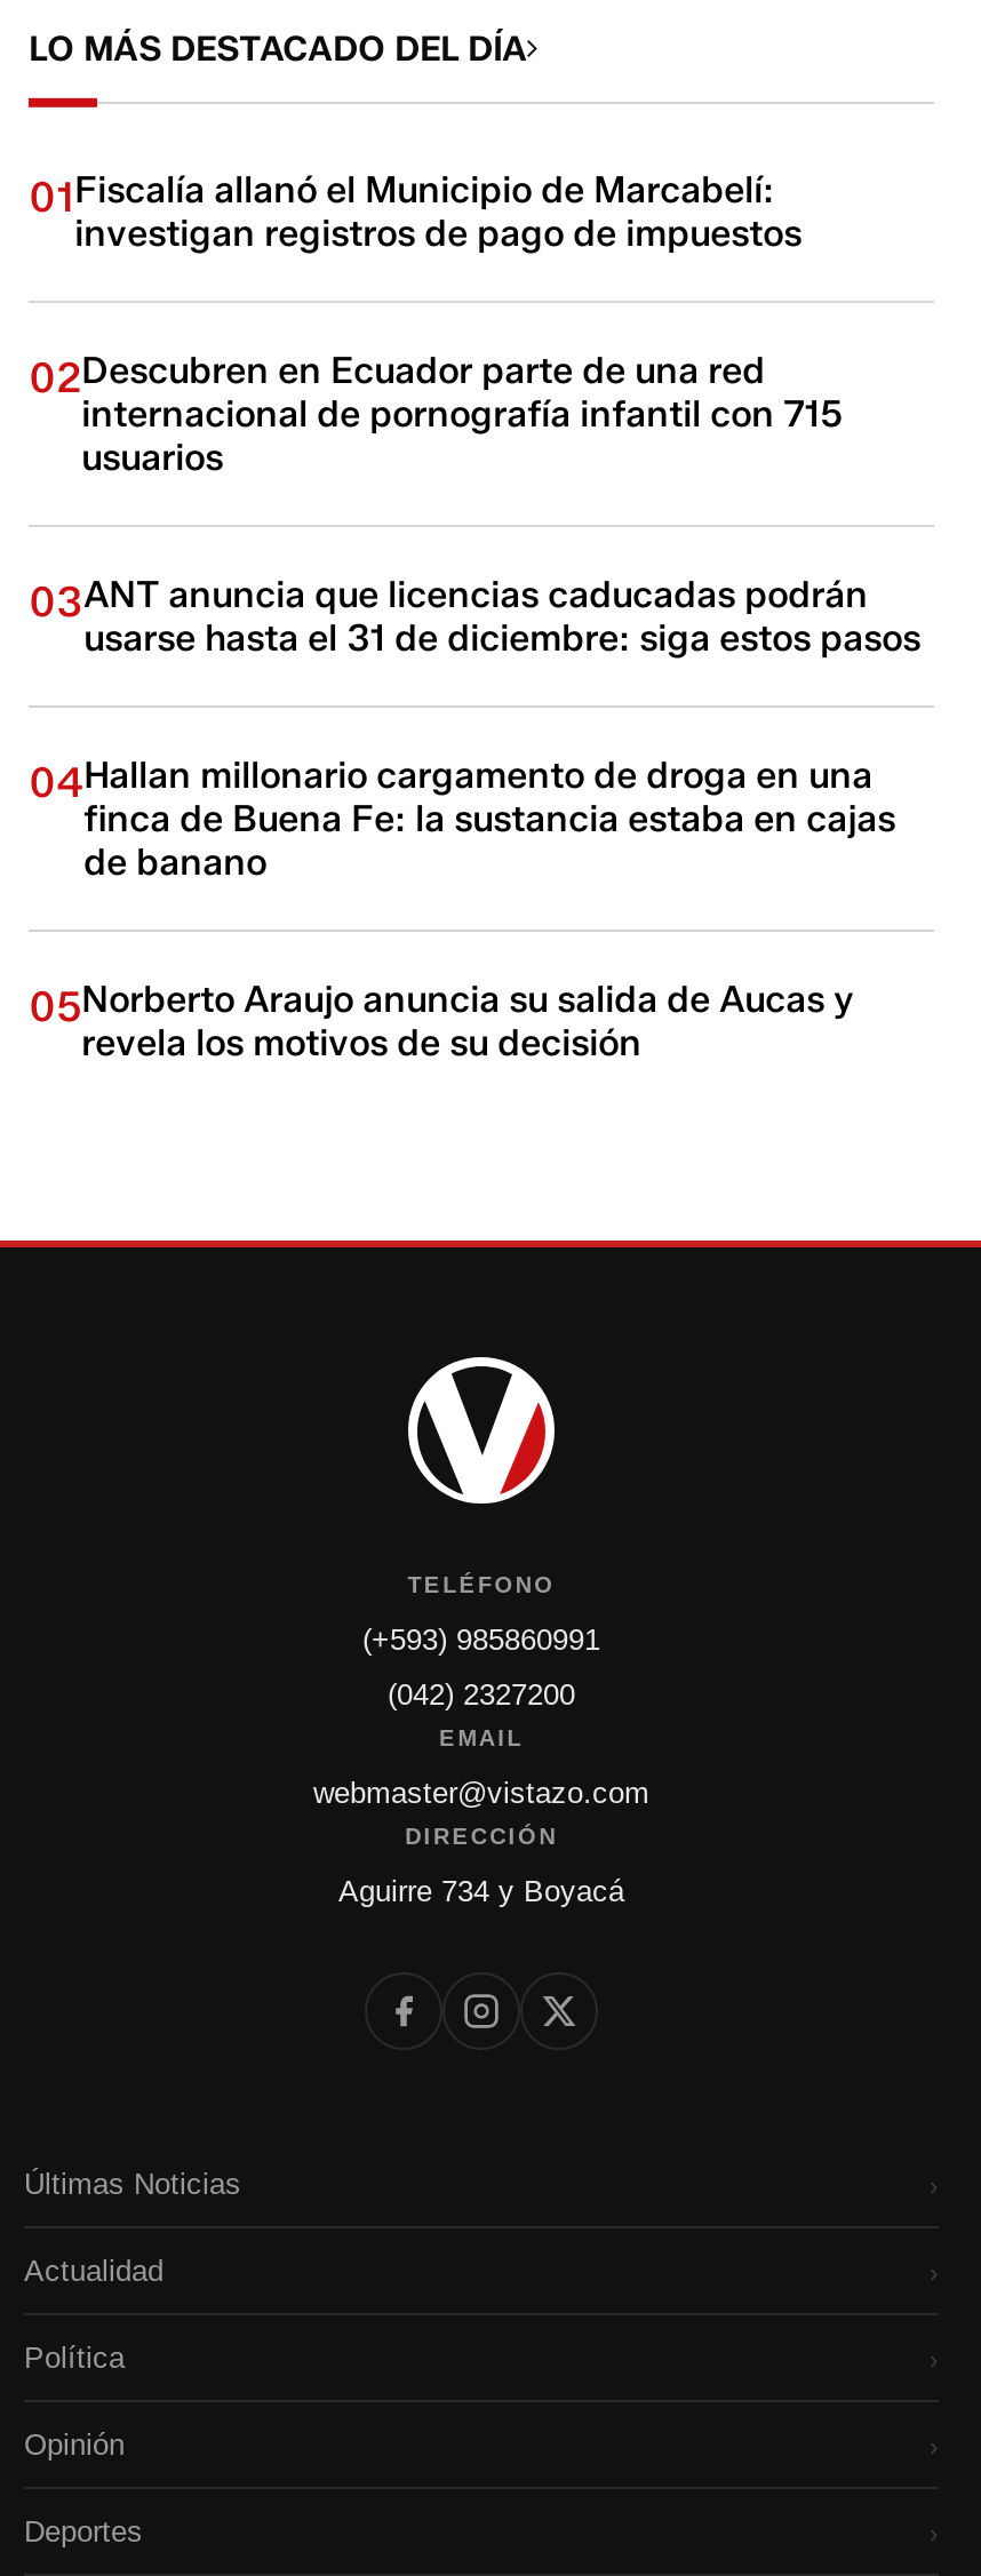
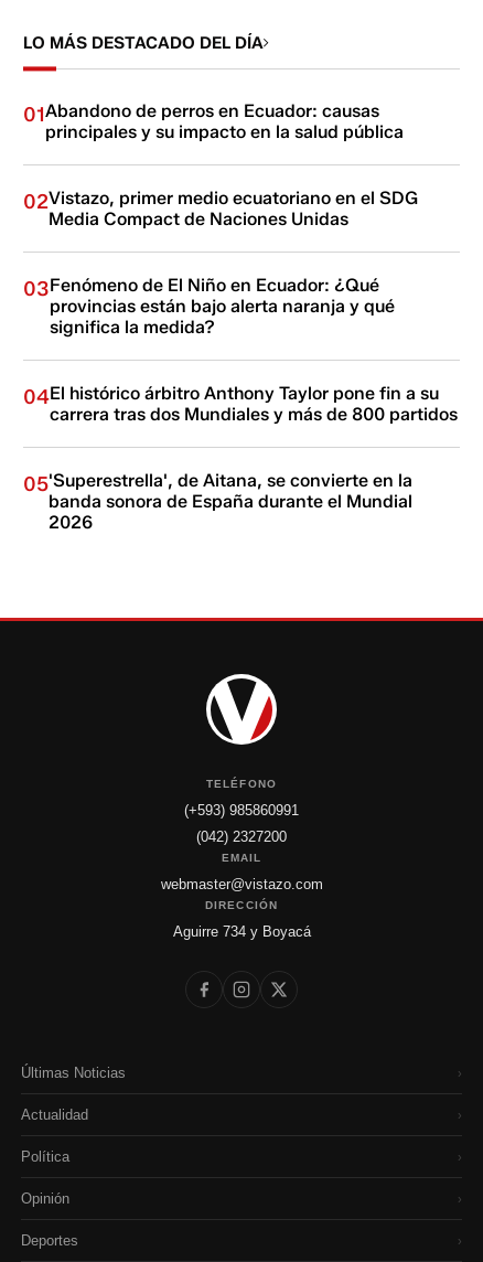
- 01Fiscalía allanó el Municipio de Marcabelí:
- investigan registros de pago de impuestos
+ 01Abandono de perros en Ecuador: causas
+ principales y su impacto en la salud pública

- 02Descubren en Ecuador parte de una red
- internacional de pornografía infantil con 715
- usuarios
+ 02Vistazo, primer medio ecuatoriano en el SDG
+ Media Compact de Naciones Unidas

- 03ANT anuncia que licencias caducadas podrán
- usarse hasta el 31 de diciembre: siga estos pasos
+ 03Fenómeno de El Niño en Ecuador: ¿Qué
+ provincias están bajo alerta naranja y qué
+ significa la medida?

- 04Hallan millonario cargamento de droga en una
- finca de Buena Fe: la sustancia estaba en cajas
- de banano
+ 04El histórico árbitro Anthony Taylor pone fin a su
+ carrera tras dos Mundiales y más de 800 partidos

- 05Norberto Araujo anuncia su salida de Aucas y
- revela los motivos de su decisión
+ 05'Superestrella', de Aitana, se convierte en la
+ banda sonora de España durante el Mundial
+ 2026
